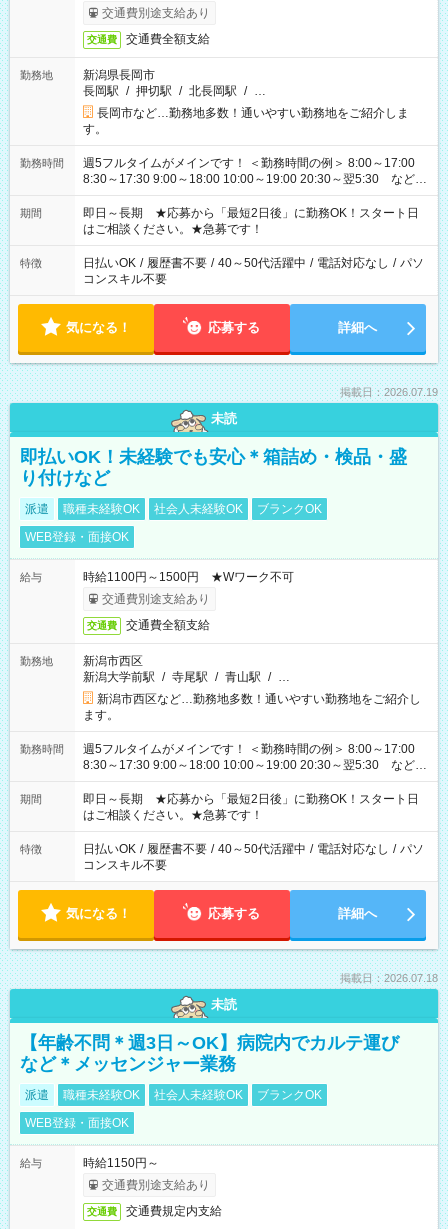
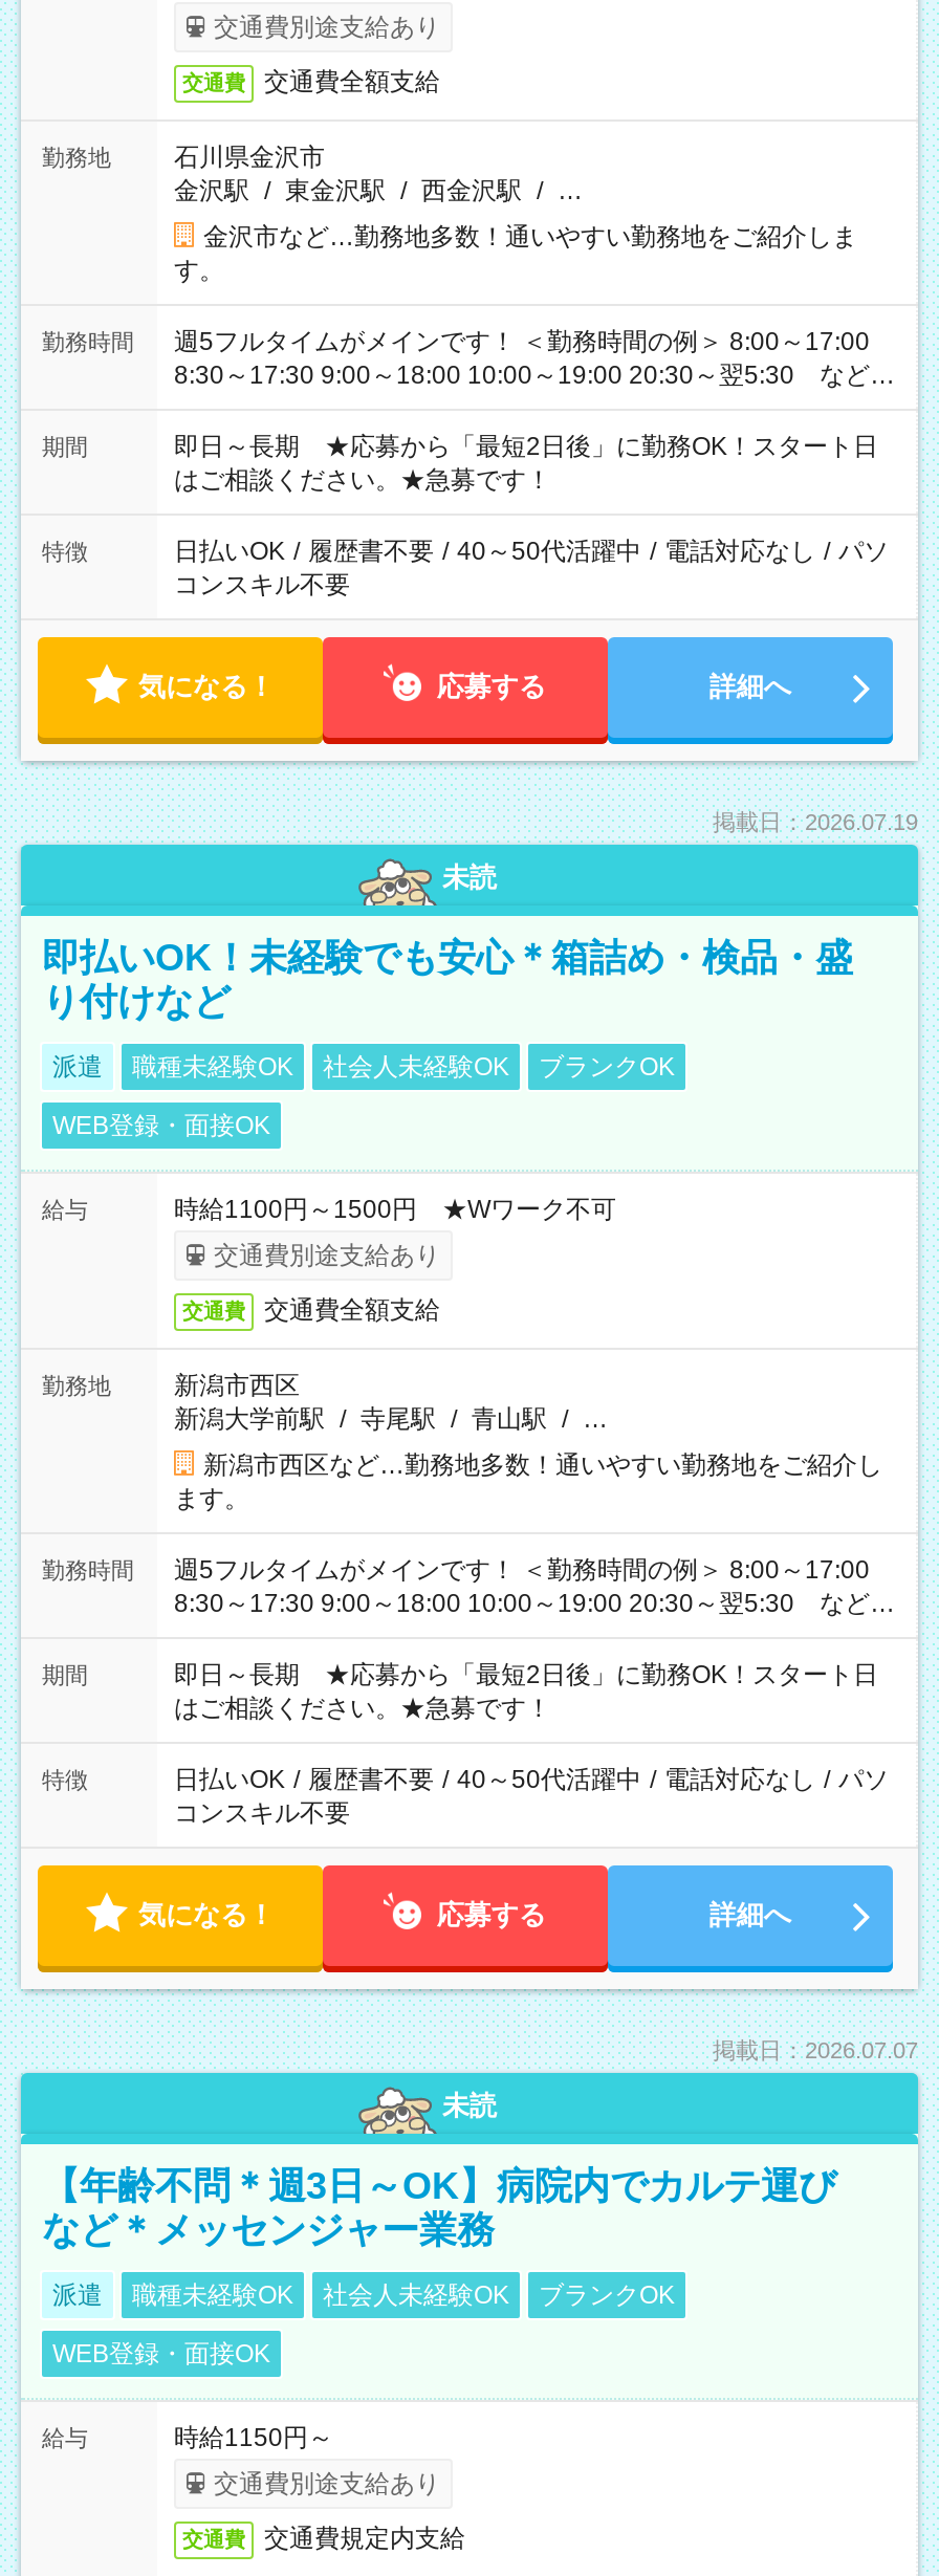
- 新潟県長岡市
- 長岡駅 / 押切駅 / 北長岡駅 / …
+ 石川県金沢市
+ 金沢駅 / 東金沢駅 / 西金沢駅 / …

- 長岡市など…勤務地多数！通いやすい勤務地をご紹介しま
+ 金沢市など…勤務地多数！通いやすい勤務地をご紹介しま

- 掲載日：2026.07.18
+ 掲載日：2026.07.07
